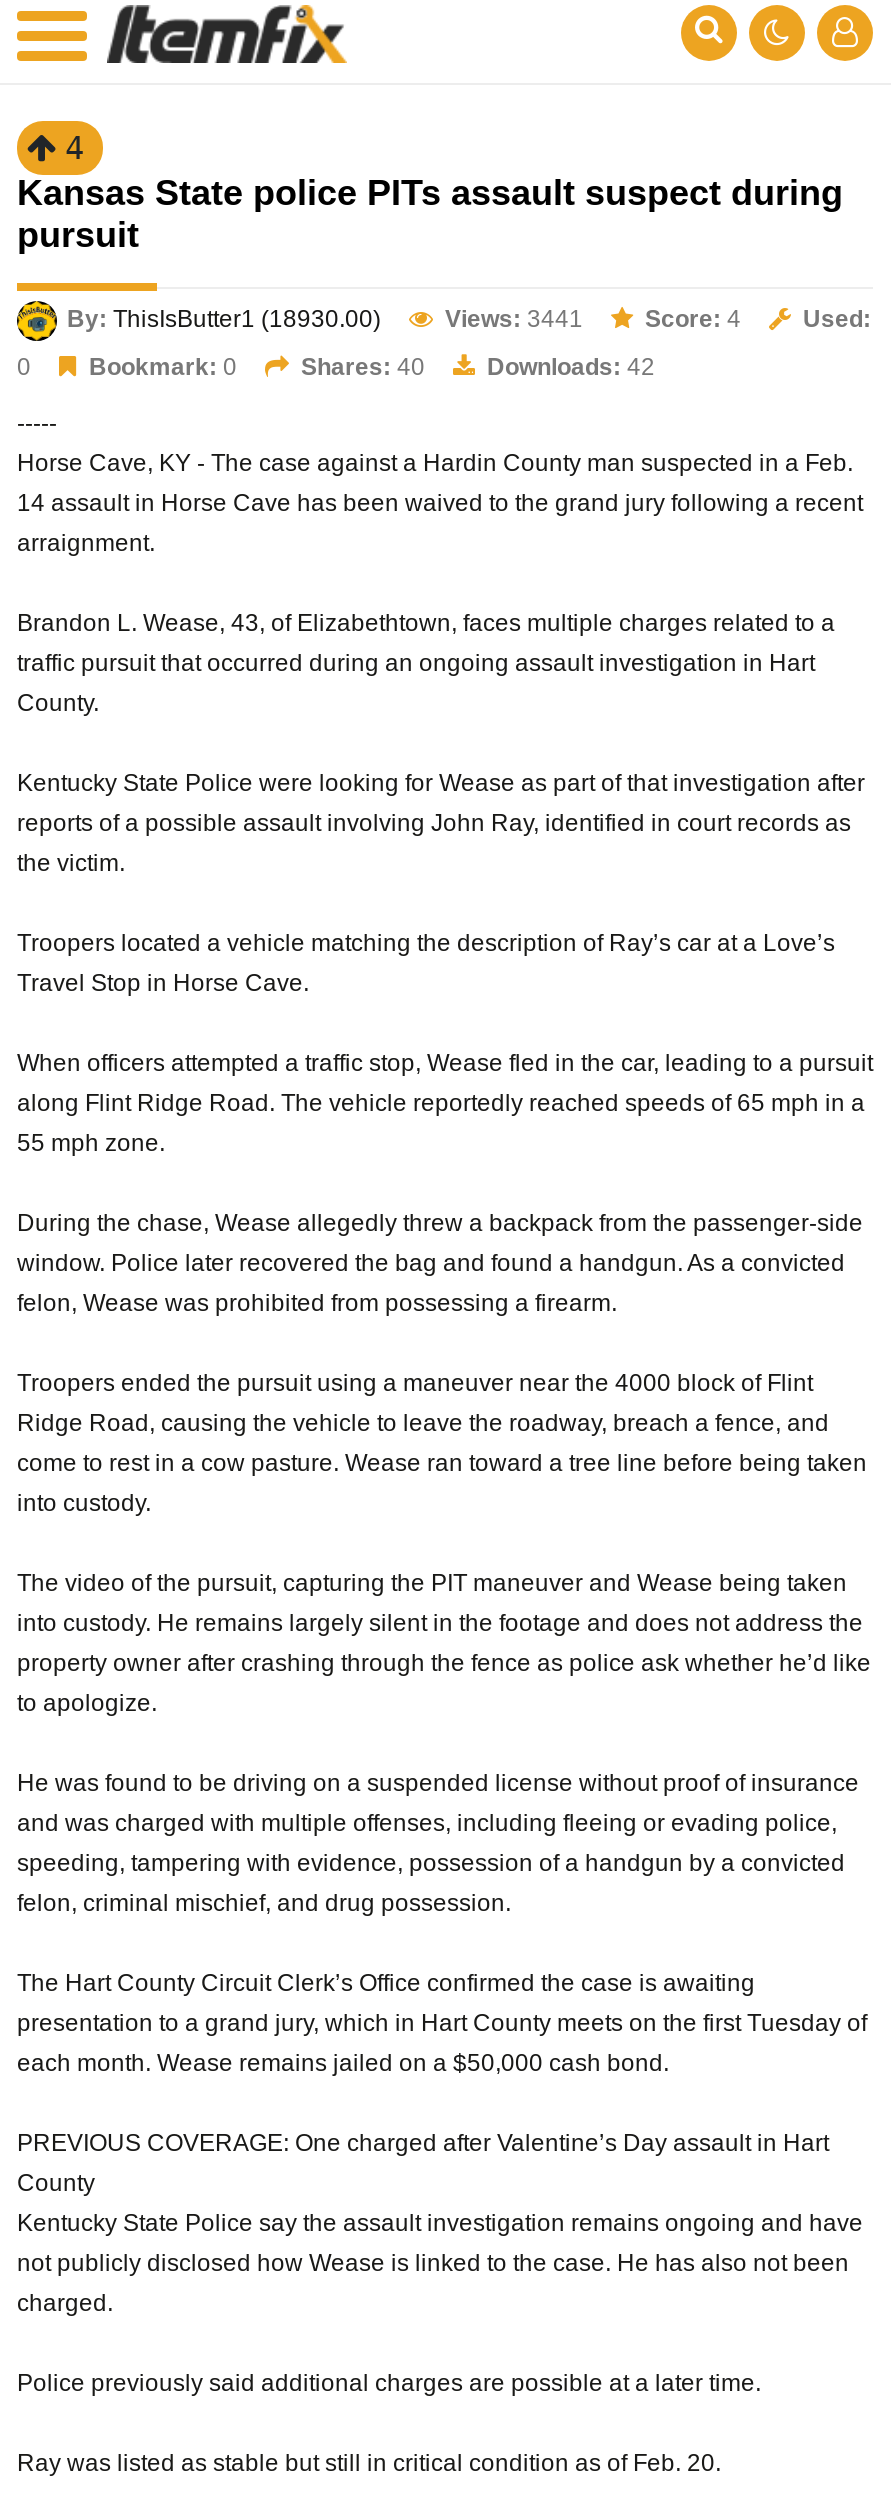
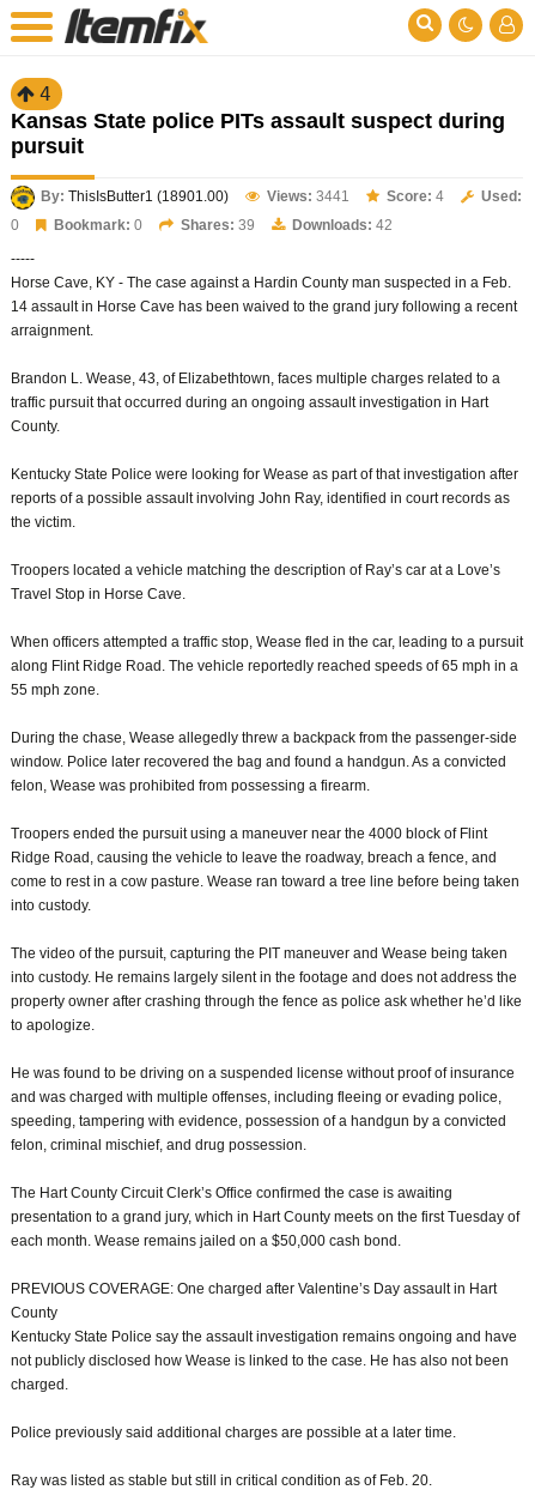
- By: ThisIsButter1 (18930.00)
+ By: ThisIsButter1 (18901.00)

- Shares: 40
+ Shares: 39
